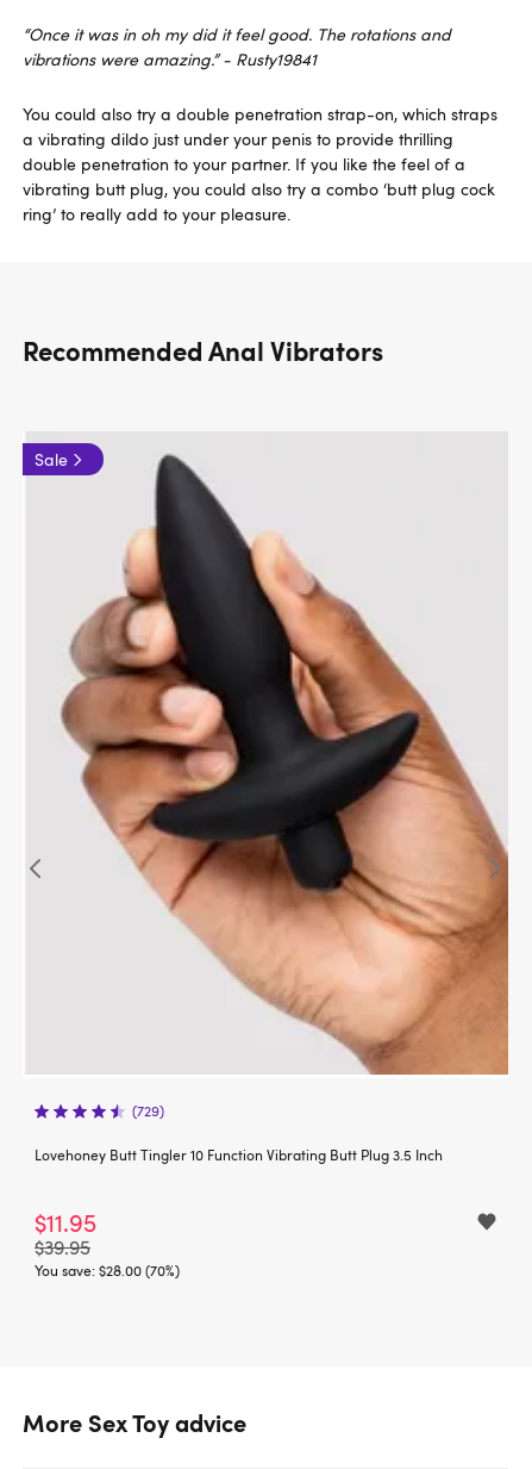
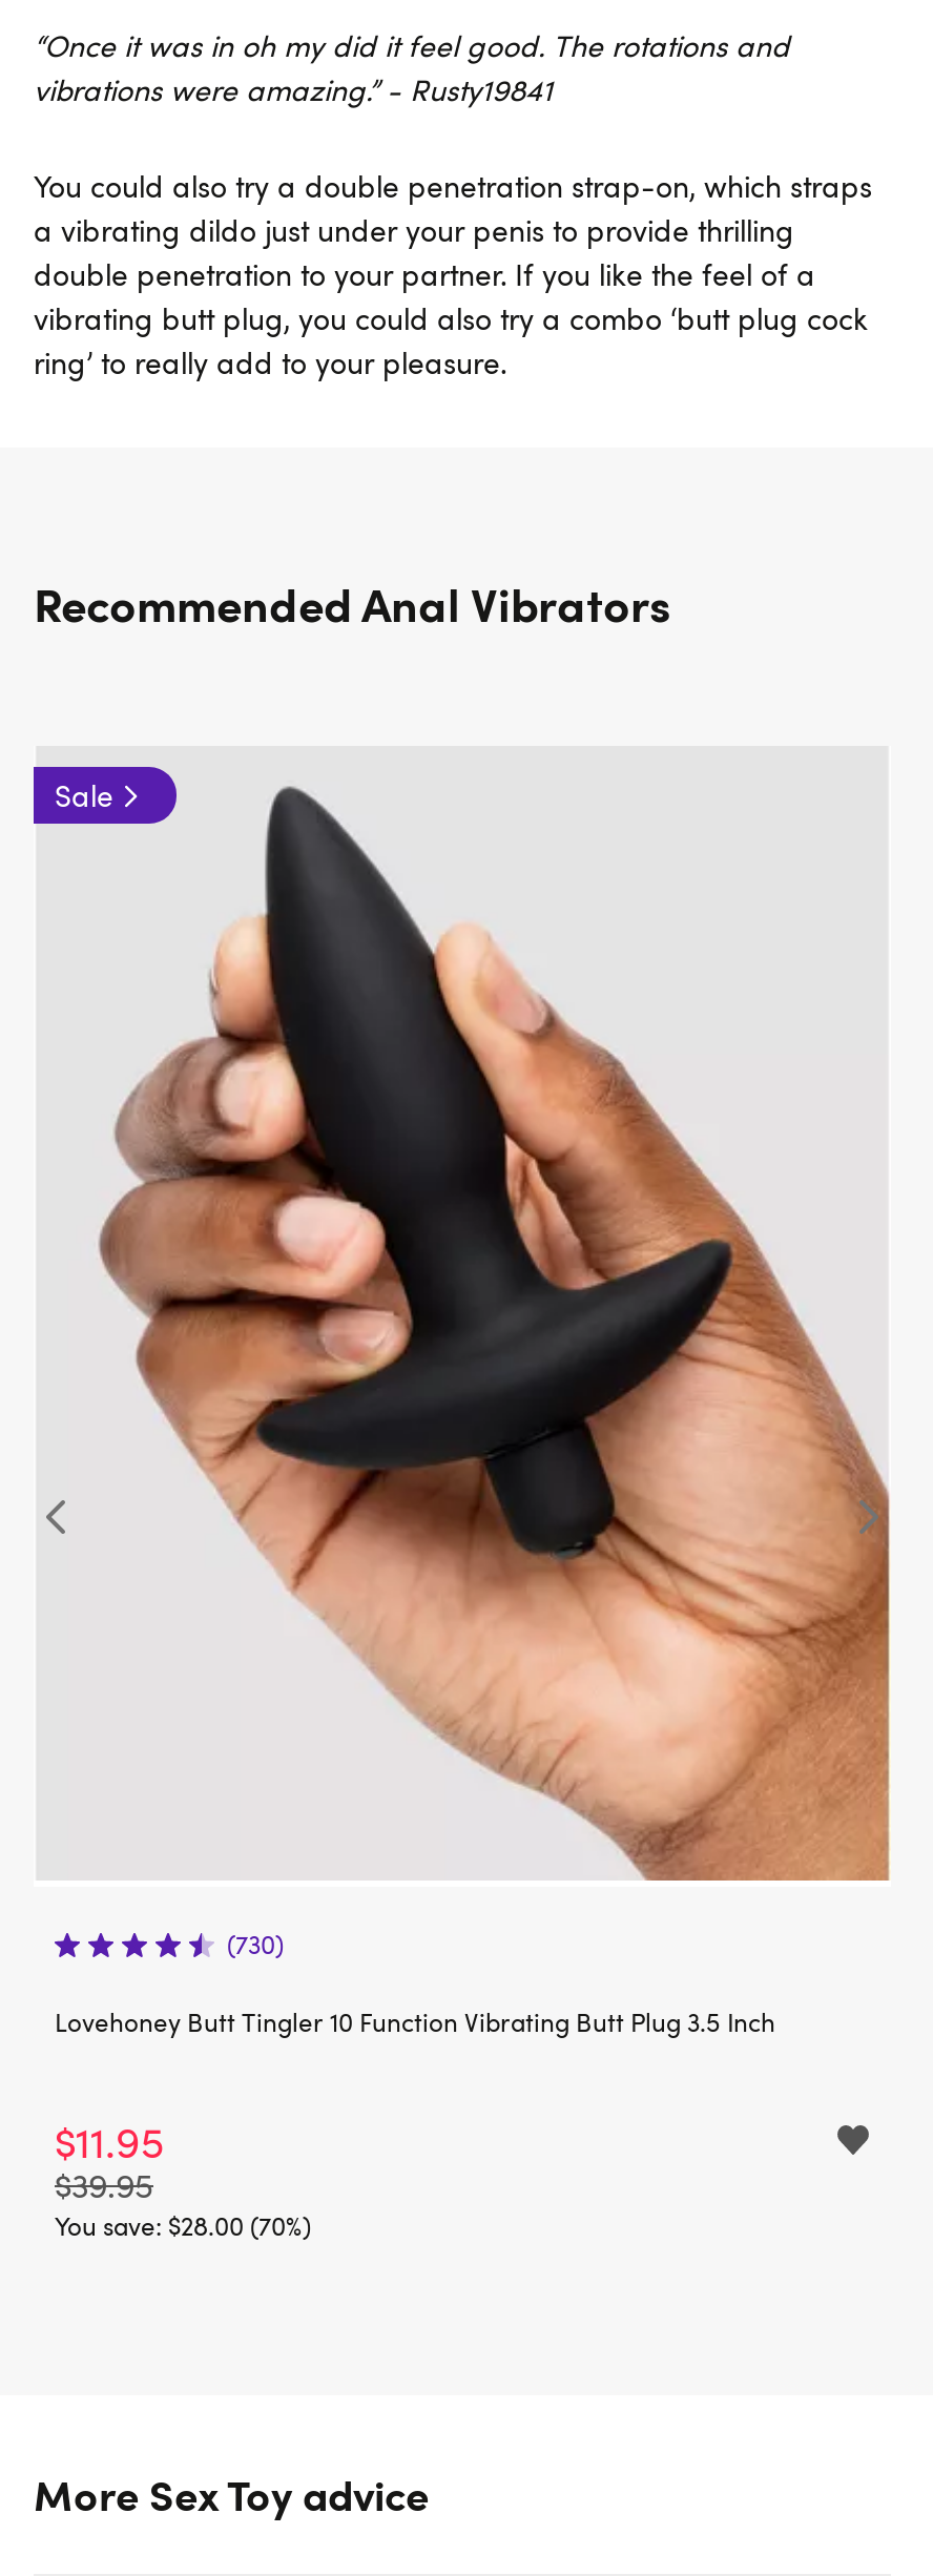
- (729)
+ (730)
